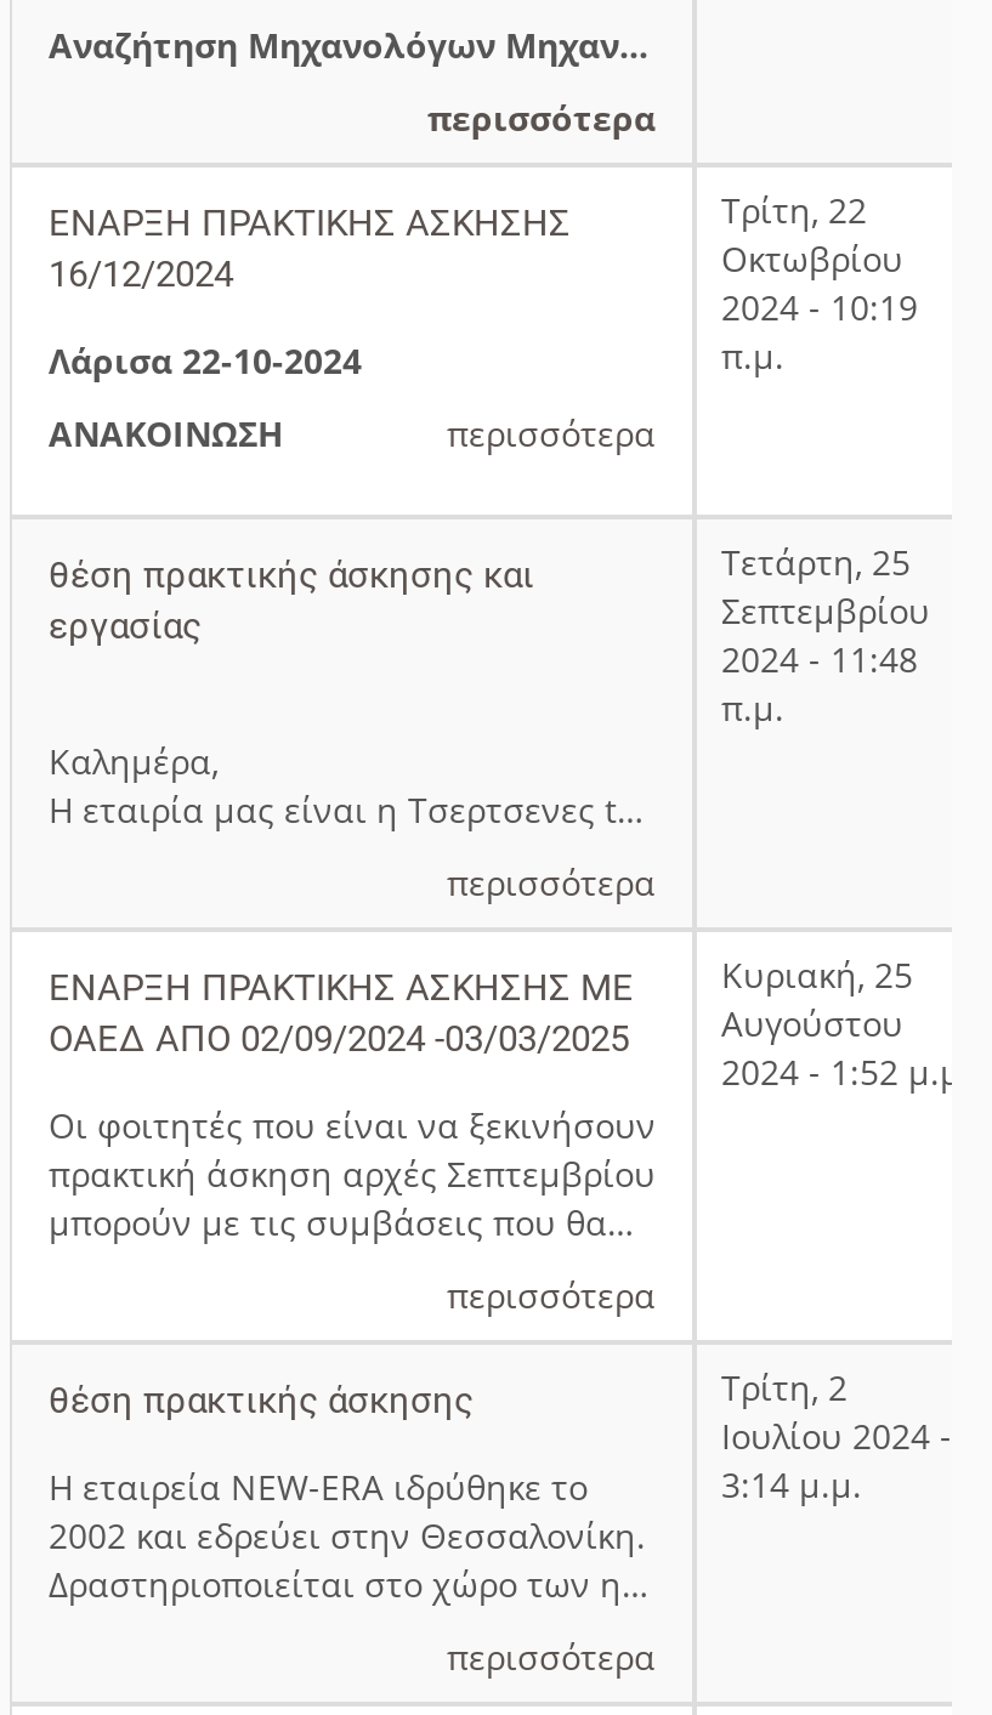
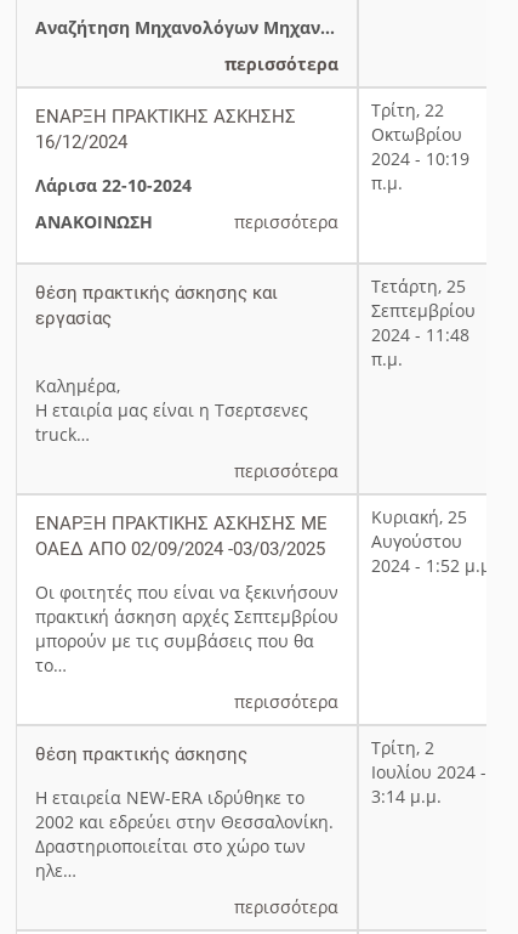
- Η εταιρία μας είναι η Τσερτσενες t…
+ Η εταιρία μας είναι η Τσερτσενες
+ truck…

- μπορούν με τις συμβάσεις που θα…
+ μπορούν με τις συμβάσεις που θα
+ το…

- Δραστηριοποιείται στο χώρο των η…
+ Δραστηριοποιείται στο χώρο των
+ ηλε…
